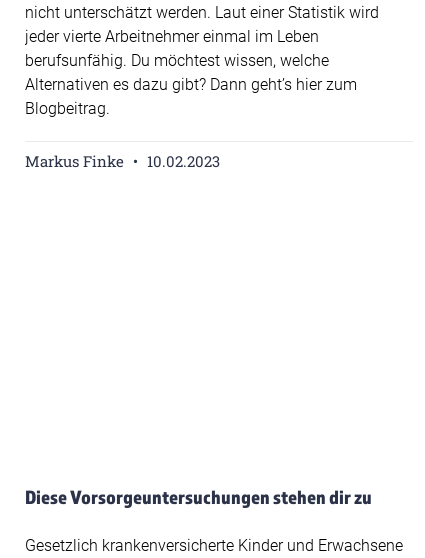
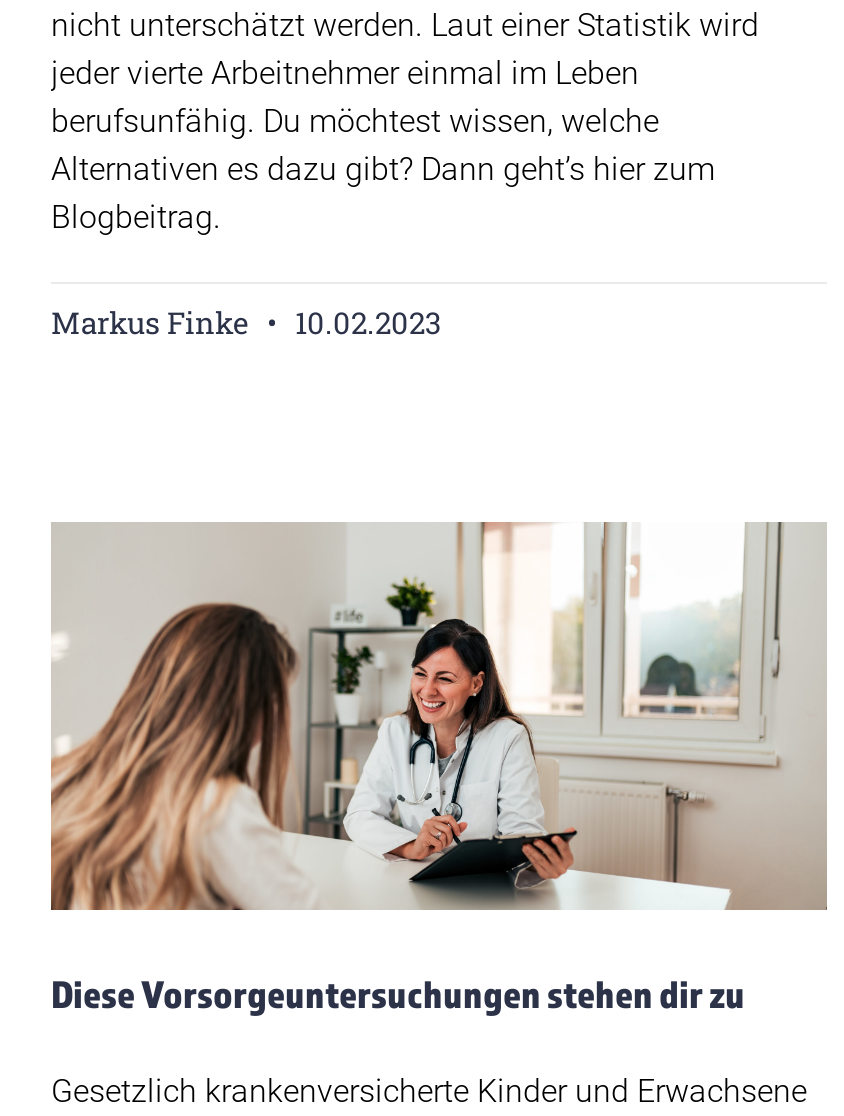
+ [image]
